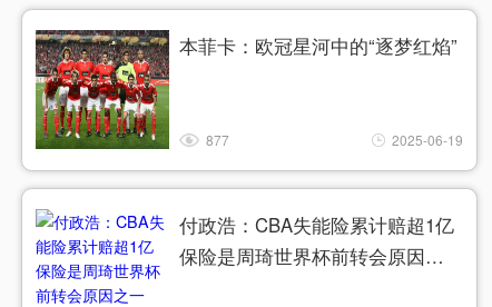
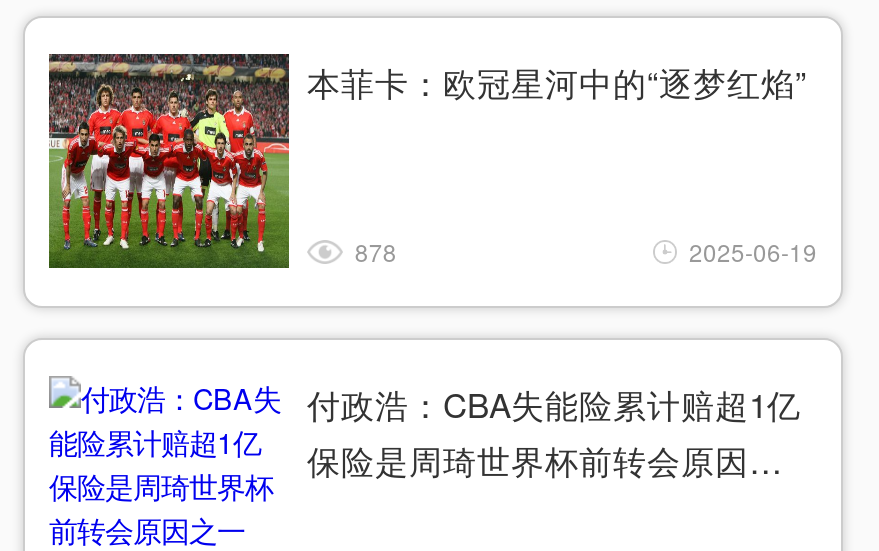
- 877
+ 878
